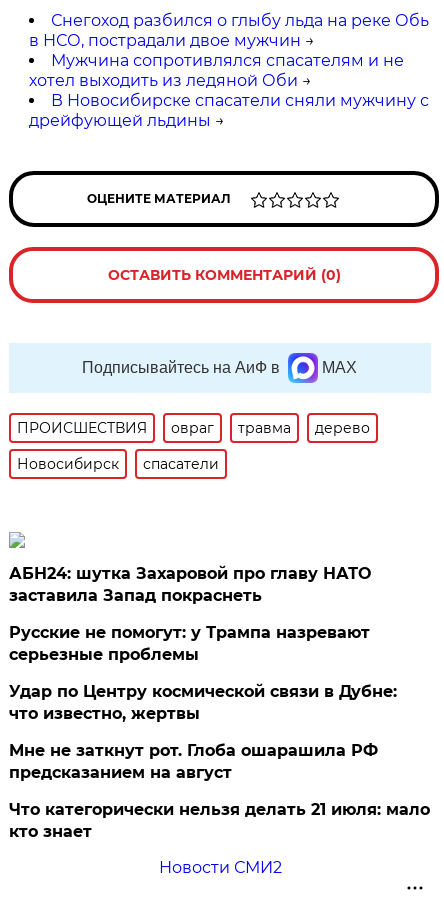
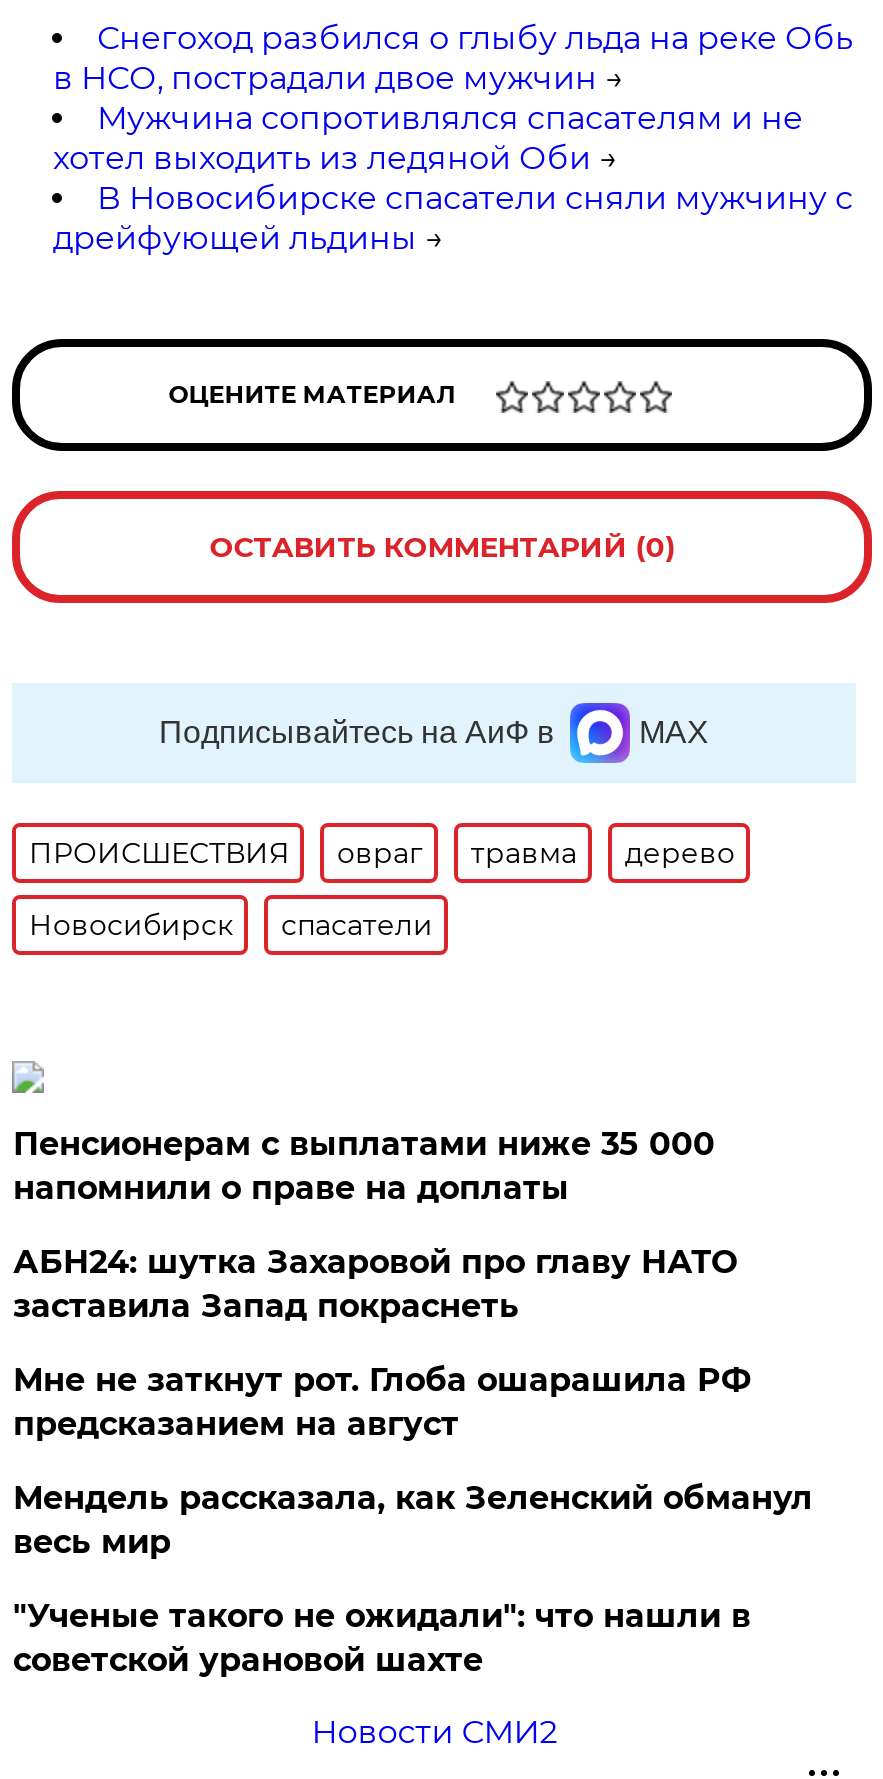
+ Пенсионерам с выплатами ниже 35 000
+ напомнили о праве на доплаты

moved down: АБН24: шутка Захаровой про главу НАТО | заставила Запад покраснеть

- Русские не помогут: у Трампа назревают
- серьезные проблемы
- Удар по Центру космической связи в Дубне:
- что известно, жертвы

moved up: Мне не заткнут рот. Глоба ошарашила РФ | предсказанием на август

- Что категорически нельзя делать 21 июля: мало
- кто знает
+ Мендель рассказала, как Зеленский обманул
+ весь мир
+ "Ученые такого не ожидали": что нашли в
+ советской урановой шахте
